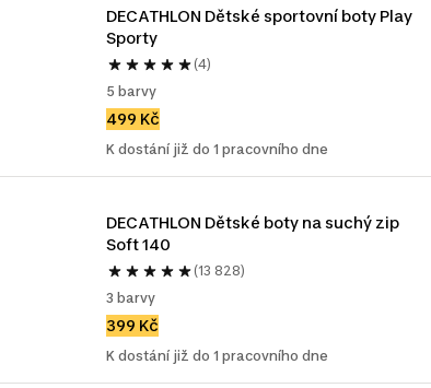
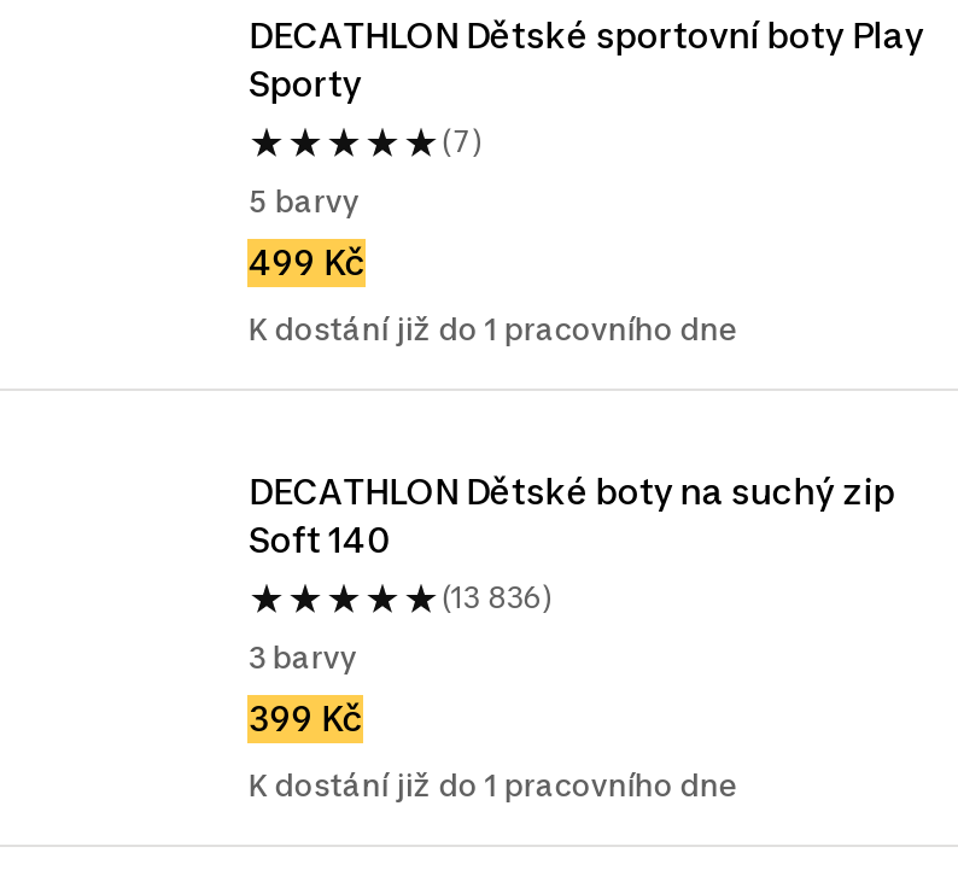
- (4)
+ (7)

- (13 828)
+ (13 836)
